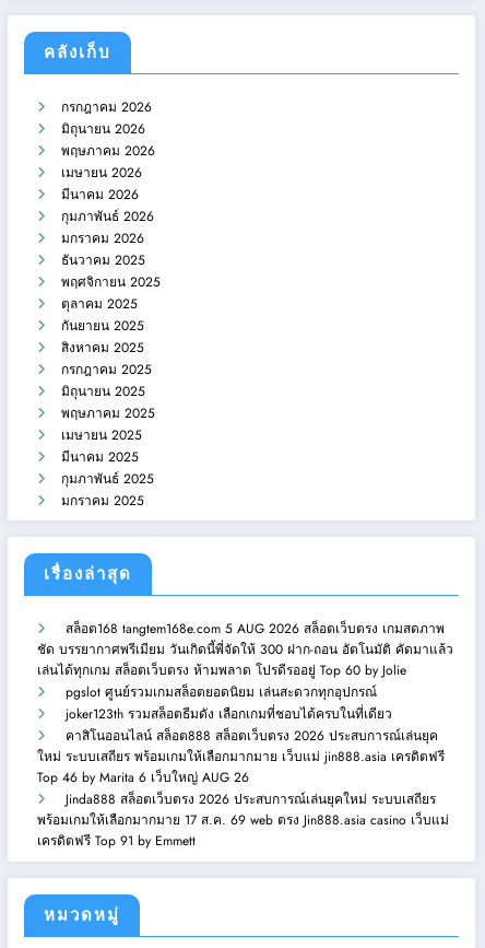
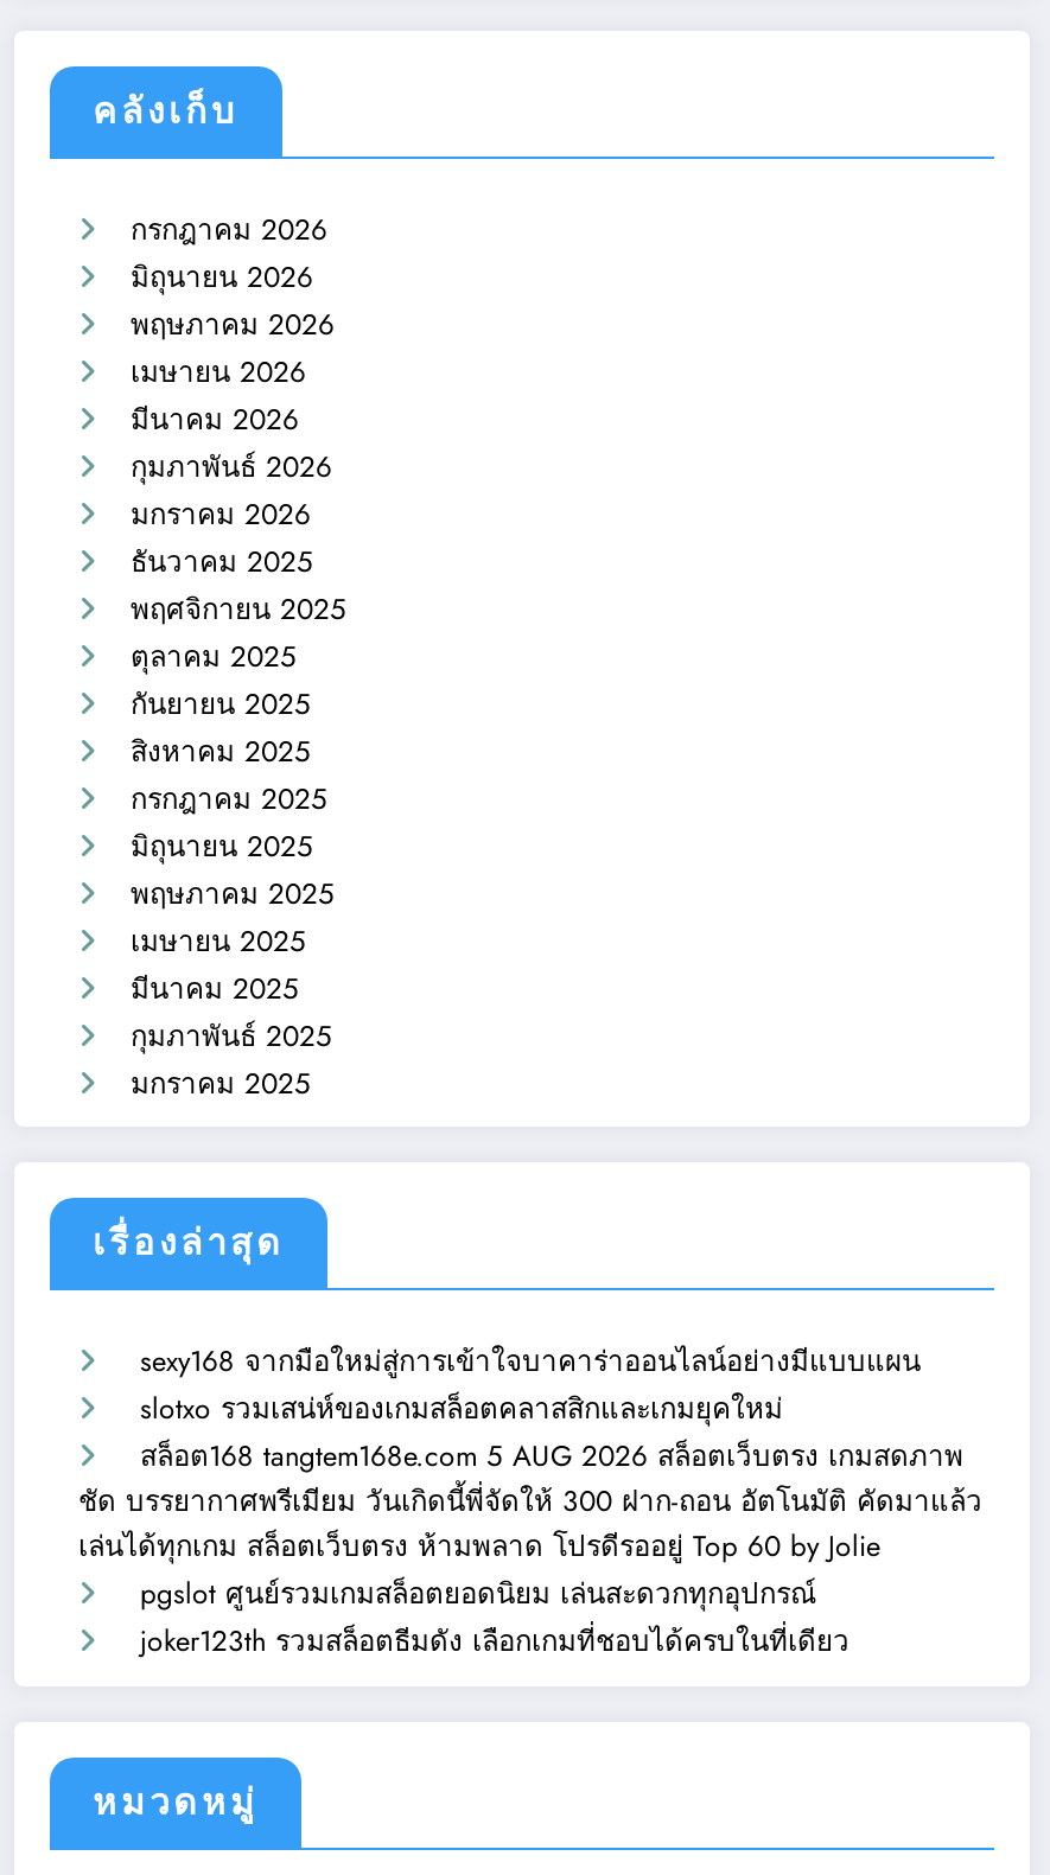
+ sexy168 จากมือใหม่สู่การเข้าใจบาคาร่าออนไลน์อย่างมีแบบแผน
+ slotxo รวมเสน่ห์ของเกมสล็อตคลาสสิกและเกมยุคใหม่

moved down: สล็อต168 tangtem168e.com 5 AUG 2026 สล็อตเว็บตรง เกมสดภาพ | ชัด บรรยากาศพรีเมียม วันเกิดนี้พี่จัดให้ 300 ฝาก-ถอน อัตโนมัติ คัดมาแล้ว | เล่นได้ทุกเกม สล็อตเว็บตรง ห้ามพลาด โปรดีรออยู่ Top 60 by Jolie | pgslot ศูนย์รวมเกมสล็อตยอดนิยม เล่นสะดวกทุกอุปกรณ์ | joker123th รวมสล็อตธีมดัง เลือกเกมที่ชอบได้ครบในที่เดียว

- คาสิโนออนไลน์ สล็อต888 สล็อตเว็บตรง 2026 ประสบการณ์เล่นยุค
- ใหม่ ระบบเสถียร พร้อมเกมให้เลือกมากมาย เว็บแม่ jin888.asia เครดิตฟรี
- Top 46 by Marita 6 เว็บใหญ่ AUG 26
- Jinda888 สล็อตเว็บตรง 2026 ประสบการณ์เล่นยุคใหม่ ระบบเสถียร
- พร้อมเกมให้เลือกมากมาย 17 ส.ค. 69 web ตรง Jin888.asia casino เว็บแม่
- เครดิตฟรี Top 91 by Emmett
